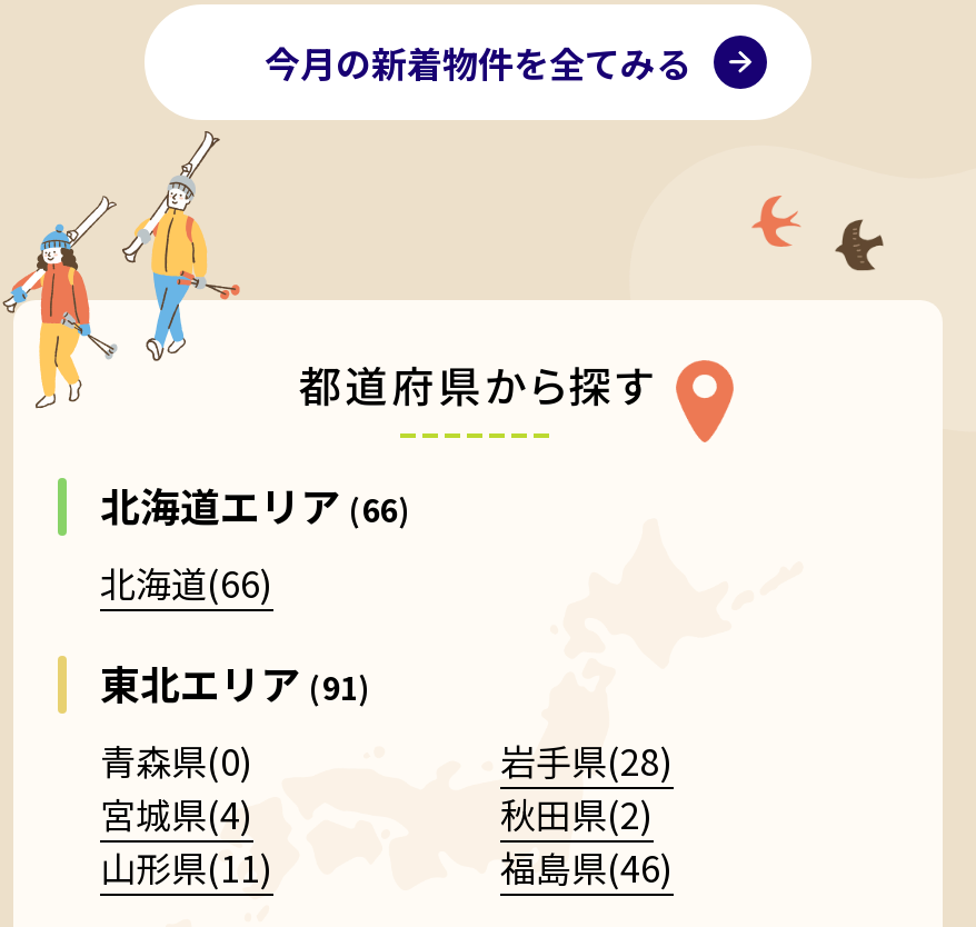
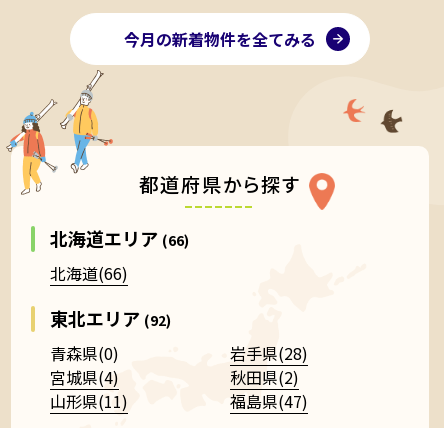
- 東北エリア(91)
+ 東北エリア(92)

- 福島県(46)
+ 福島県(47)
